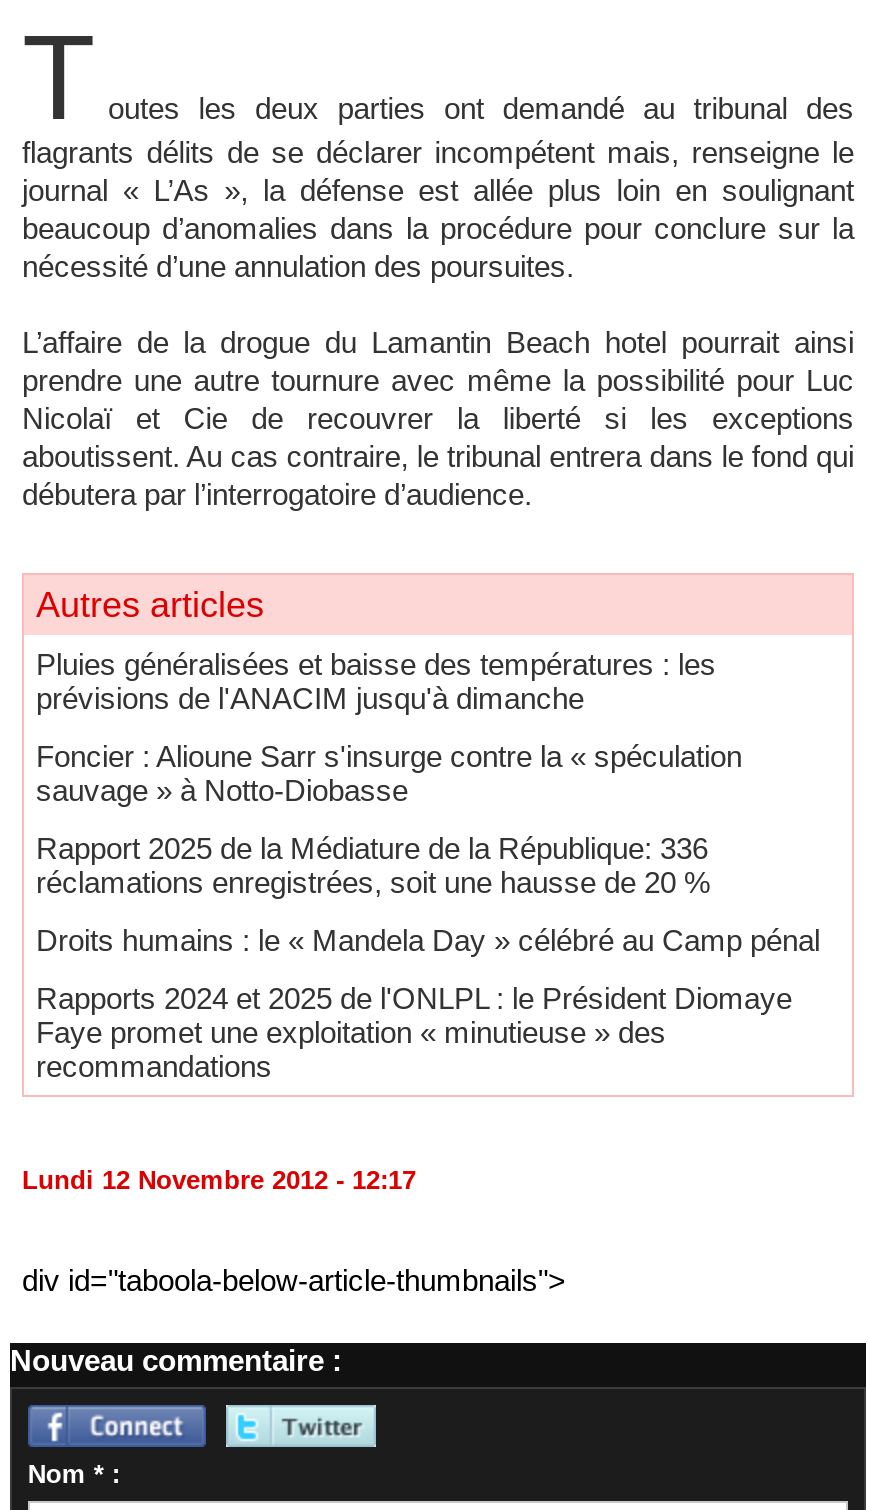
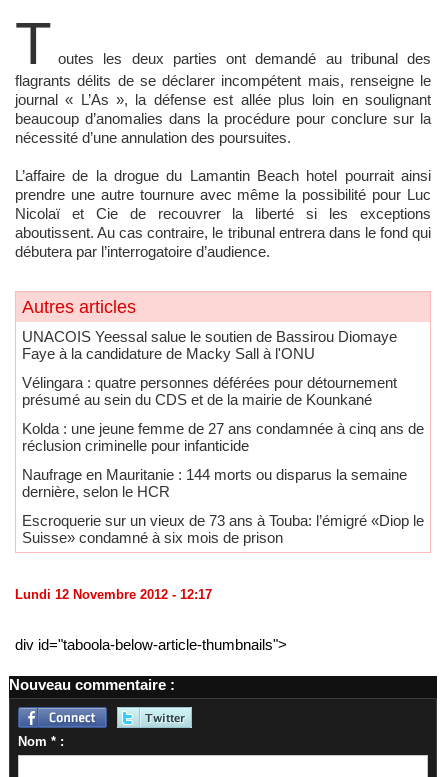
- Pluies généralisées et baisse des températures : les
- prévisions de l'ANACIM jusqu'à dimanche
+ UNACOIS Yeessal salue le soutien de Bassirou Diomaye
+ Faye à la candidature de Macky Sall à l'ONU

- Foncier : Alioune Sarr s'insurge contre la « spéculation
- sauvage » à Notto-Diobasse
+ Vélingara : quatre personnes déférées pour détournement
+ présumé au sein du CDS et de la mairie de Kounkané

- Rapport 2025 de la Médiature de la République: 336
- réclamations enregistrées, soit une hausse de 20 %
+ Kolda : une jeune femme de 27 ans condamnée à cinq ans de
+ réclusion criminelle pour infanticide

- Droits humains : le « Mandela Day » célébré au Camp pénal
+ Naufrage en Mauritanie : 144 morts ou disparus la semaine
+ dernière, selon le HCR

- Rapports 2024 et 2025 de l'ONLPL : le Président Diomaye
- Faye promet une exploitation « minutieuse » des
- recommandations
+ Escroquerie sur un vieux de 73 ans à Touba: l’émigré «Diop le
+ Suisse» condamné à six mois de prison
